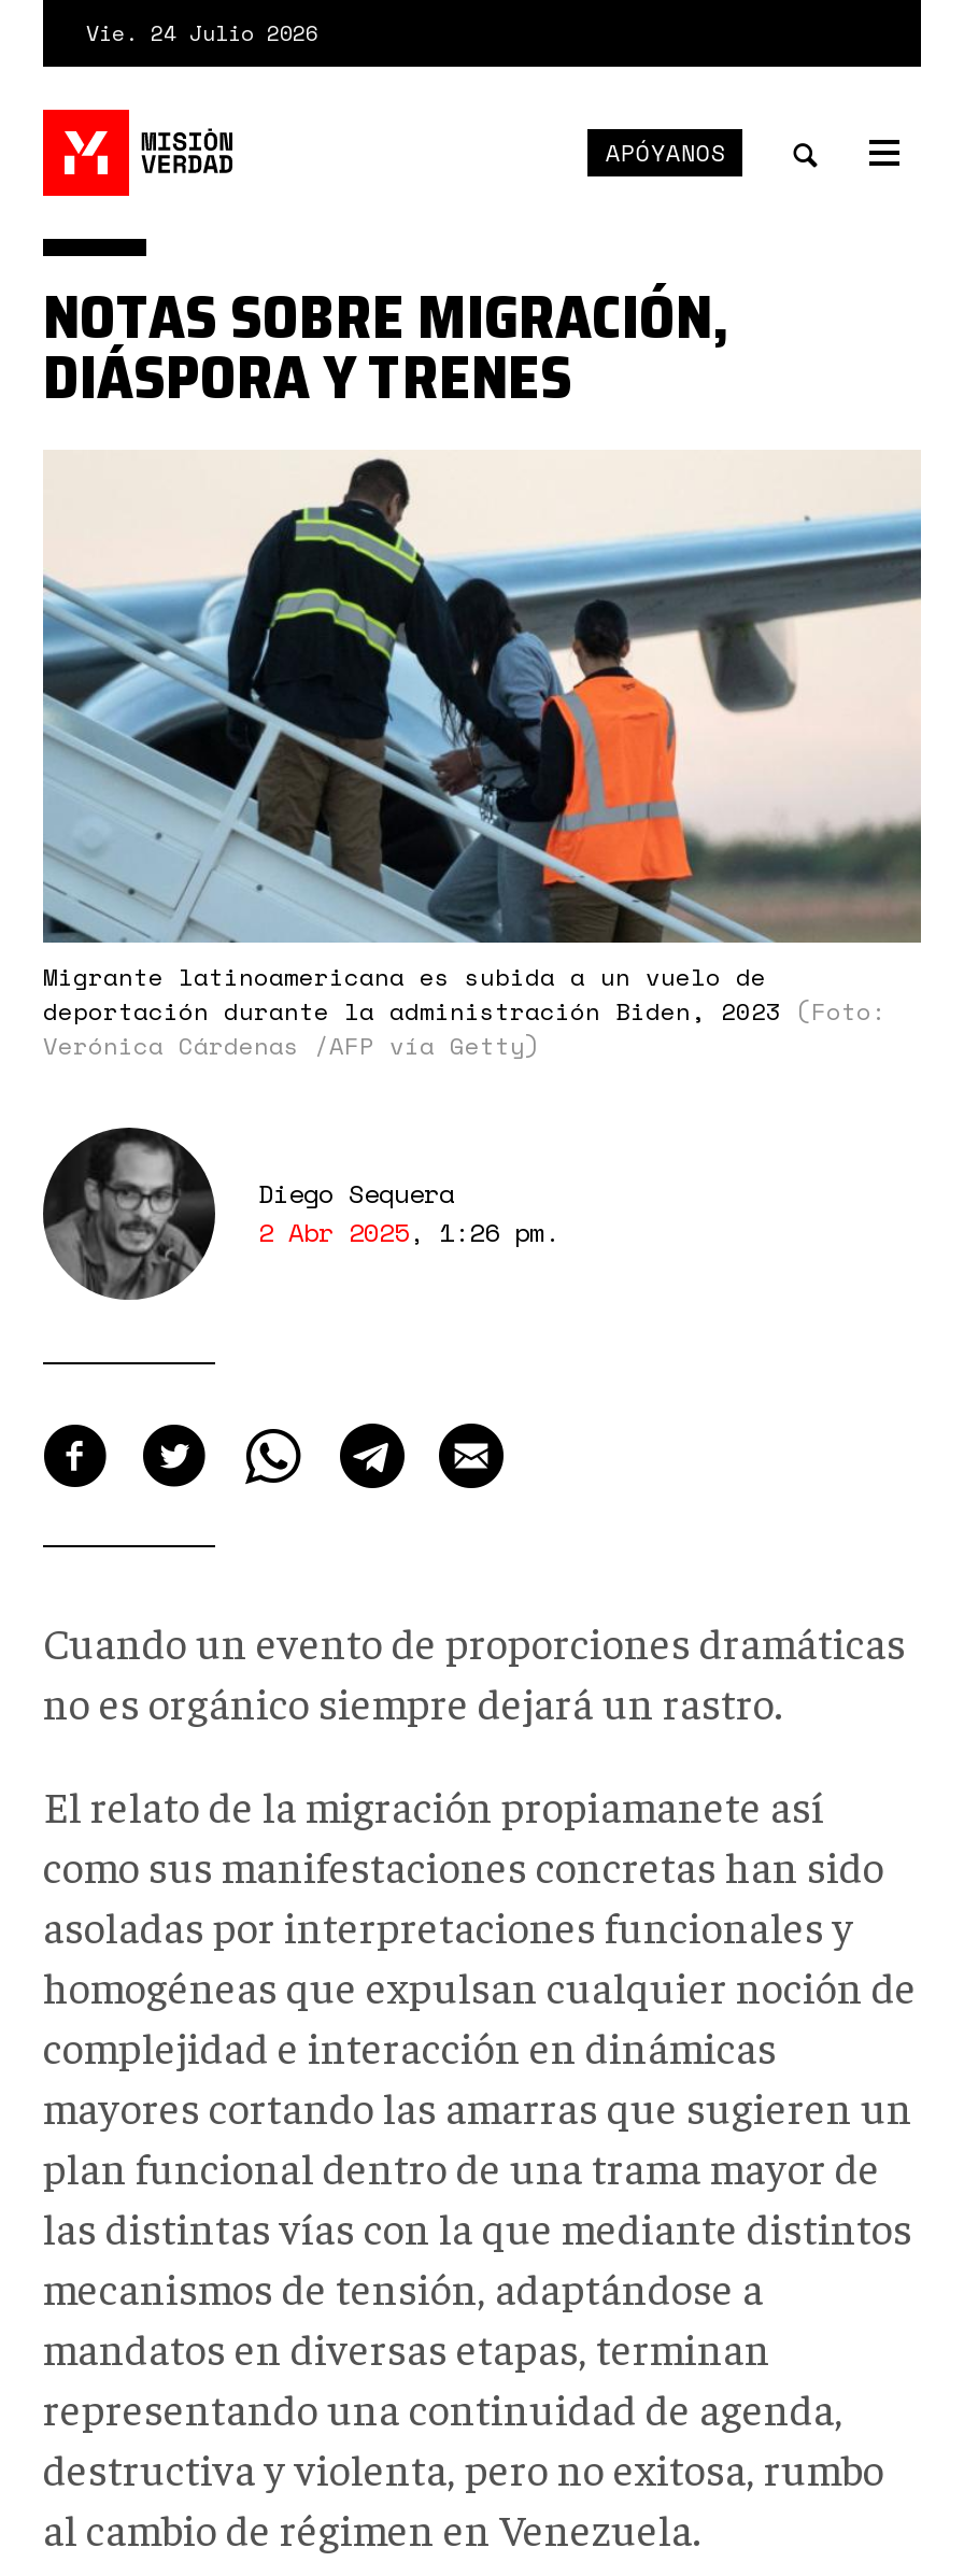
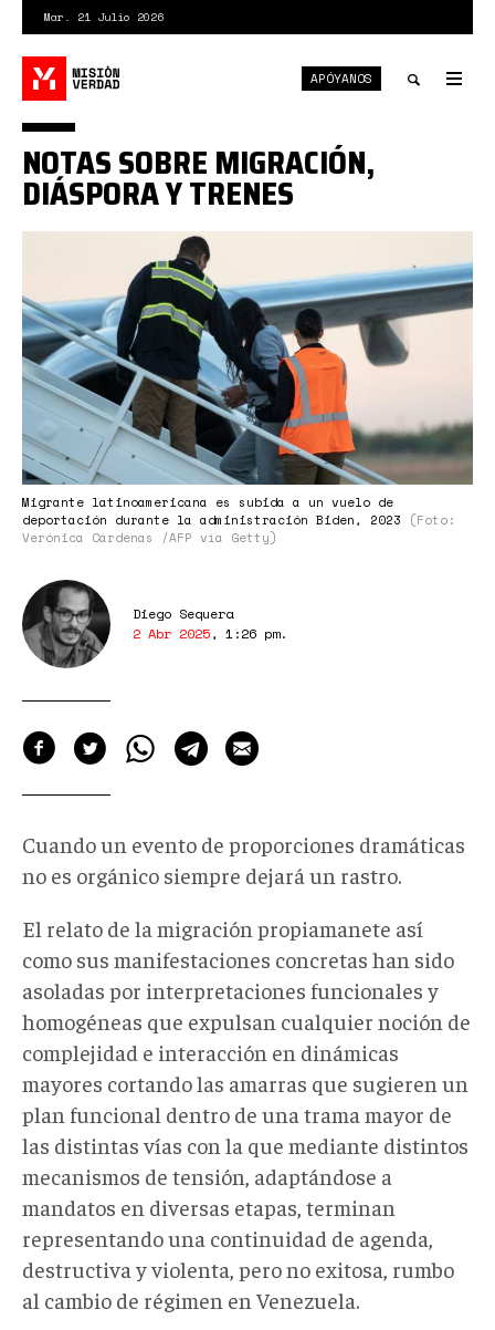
- Vie. 24 Julio 2026
+ Mar. 21 Julio 2026
